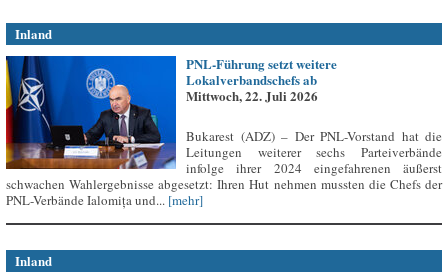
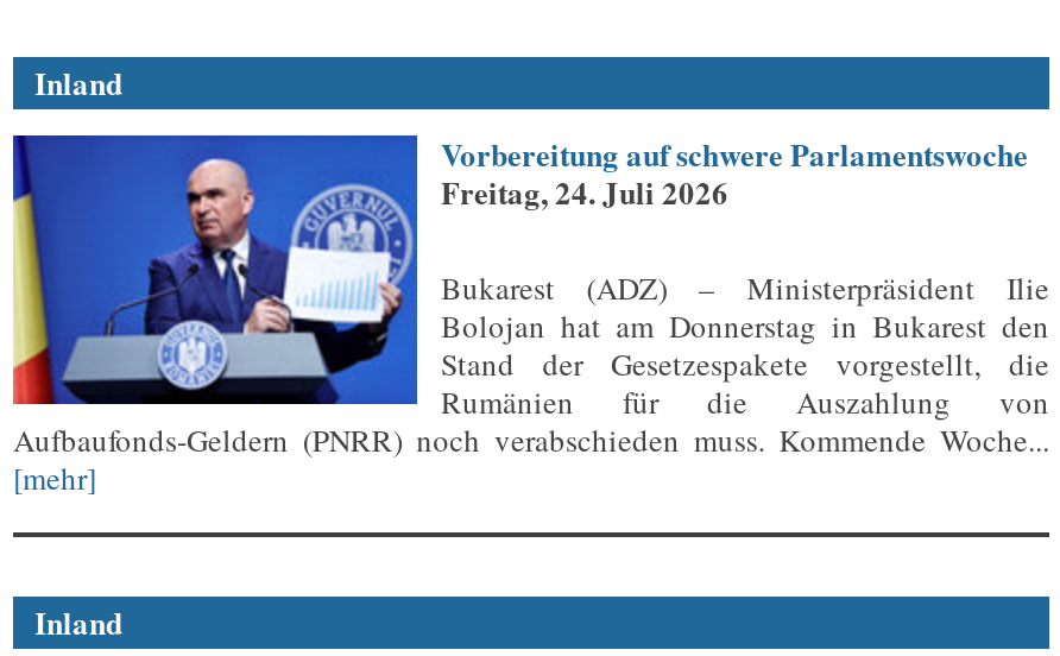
- [image]
- Bukarest (ADZ) – Der PNL-Vorstand hat die
- Leitungen weiterer sechs Parteiverbände
- infolge ihrer 2024 eingefahrenen äußerst
- schwachen Wahlergebnisse abgesetzt: Ihren Hut nehmen mussten die Chefs der
- PNL-Verbände Ialomița und... [mehr]
+ [image]
+ Bukarest (ADZ) – Ministerpräsident Ilie
+ Bolojan hat am Donnerstag in Bukarest den
+ Stand der Gesetzespakete vorgestellt, die
+ Rumänien für die Auszahlung von
+ Aufbaufonds-Geldern (PNRR) noch verabschieden muss. Kommende Woche...
+ [mehr]

- PNL-Führung setzt weitere
- Lokalverbandschefs ab
- Mittwoch, 22. Juli 2026
+ Vorbereitung auf schwere Parlamentswoche
+ Freitag, 24. Juli 2026
